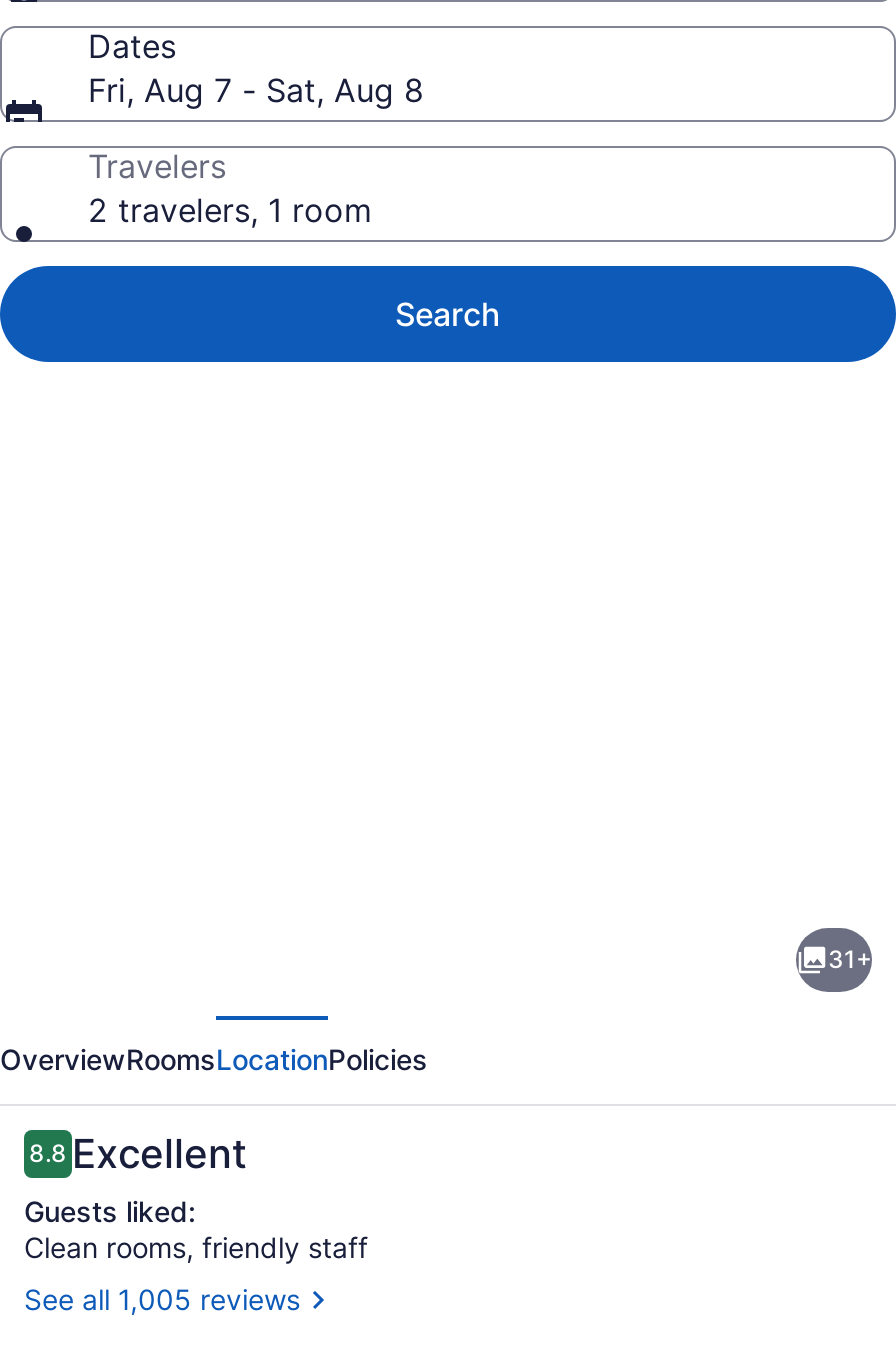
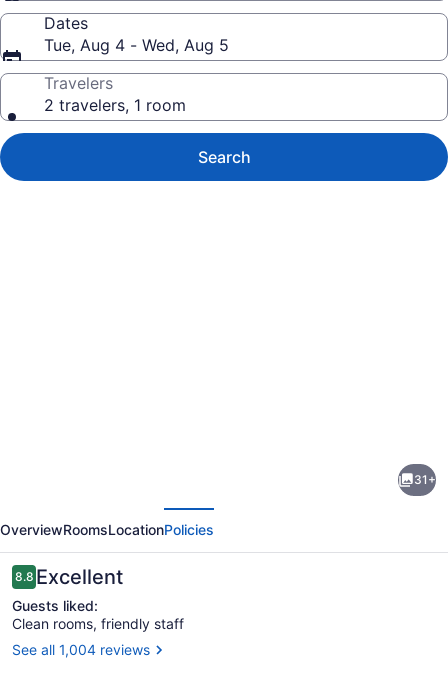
- Fri, Aug 7 - Sat, Aug 8
+ Tue, Aug 4 - Wed, Aug 5

- See all 1,005 reviews
+ See all 1,004 reviews
